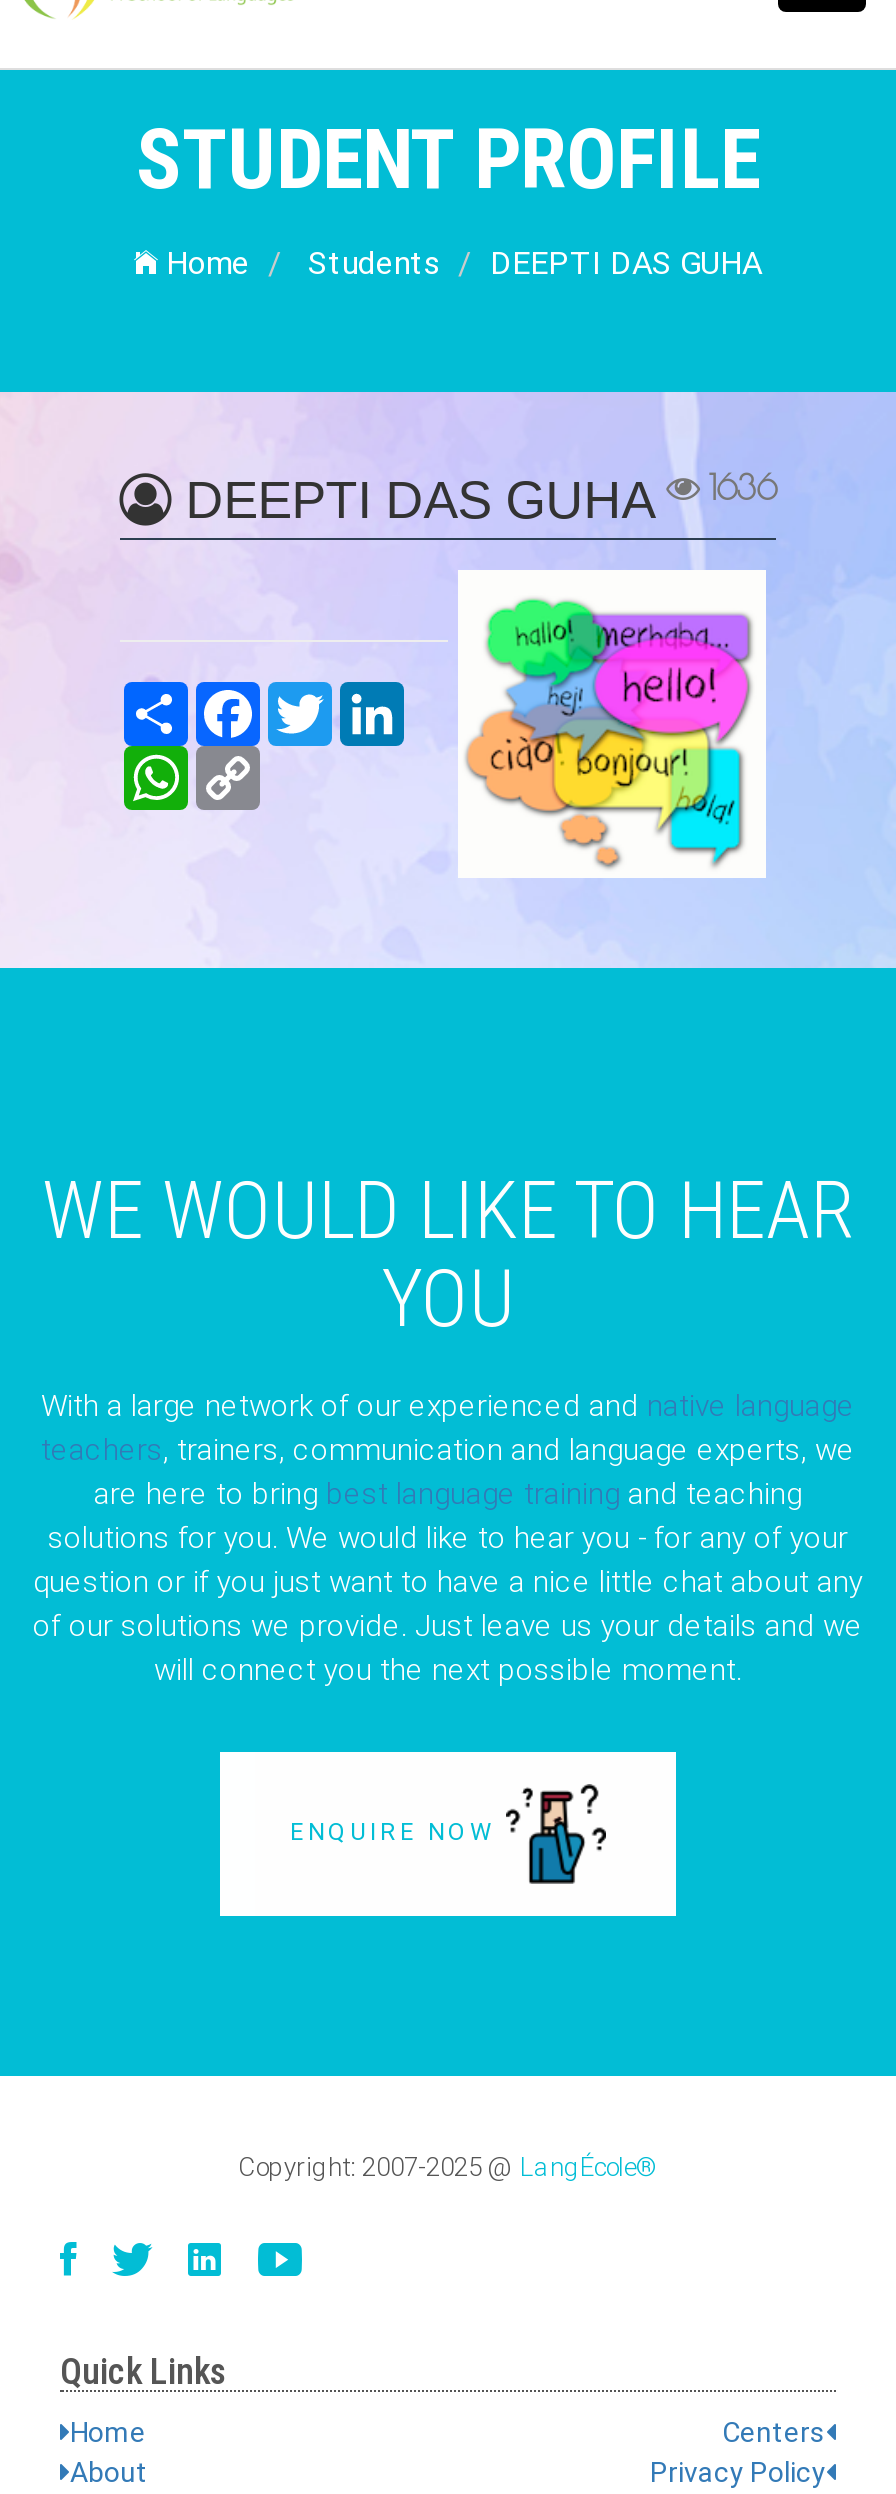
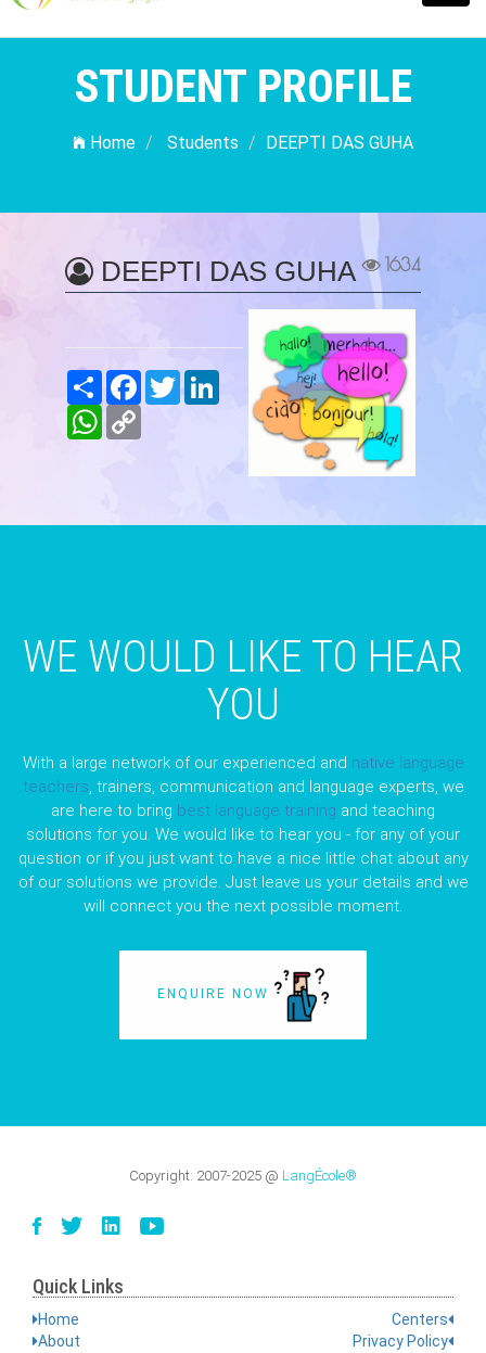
- DEEPTI DAS GUHA 1636
+ DEEPTI DAS GUHA 1634
